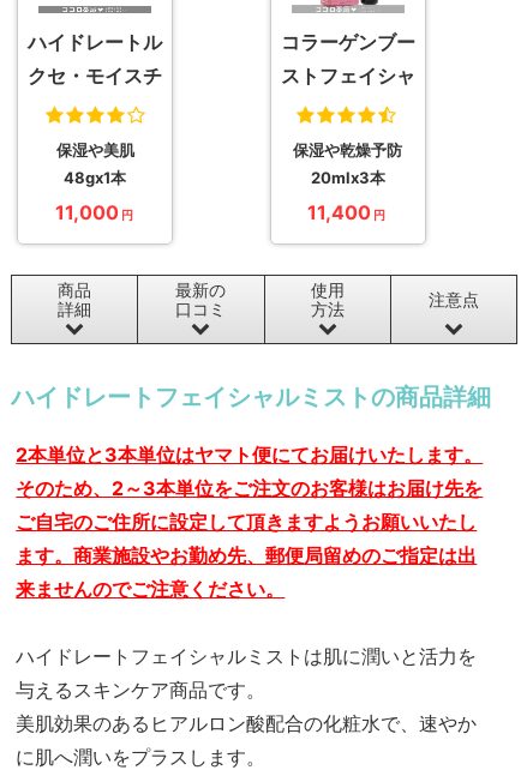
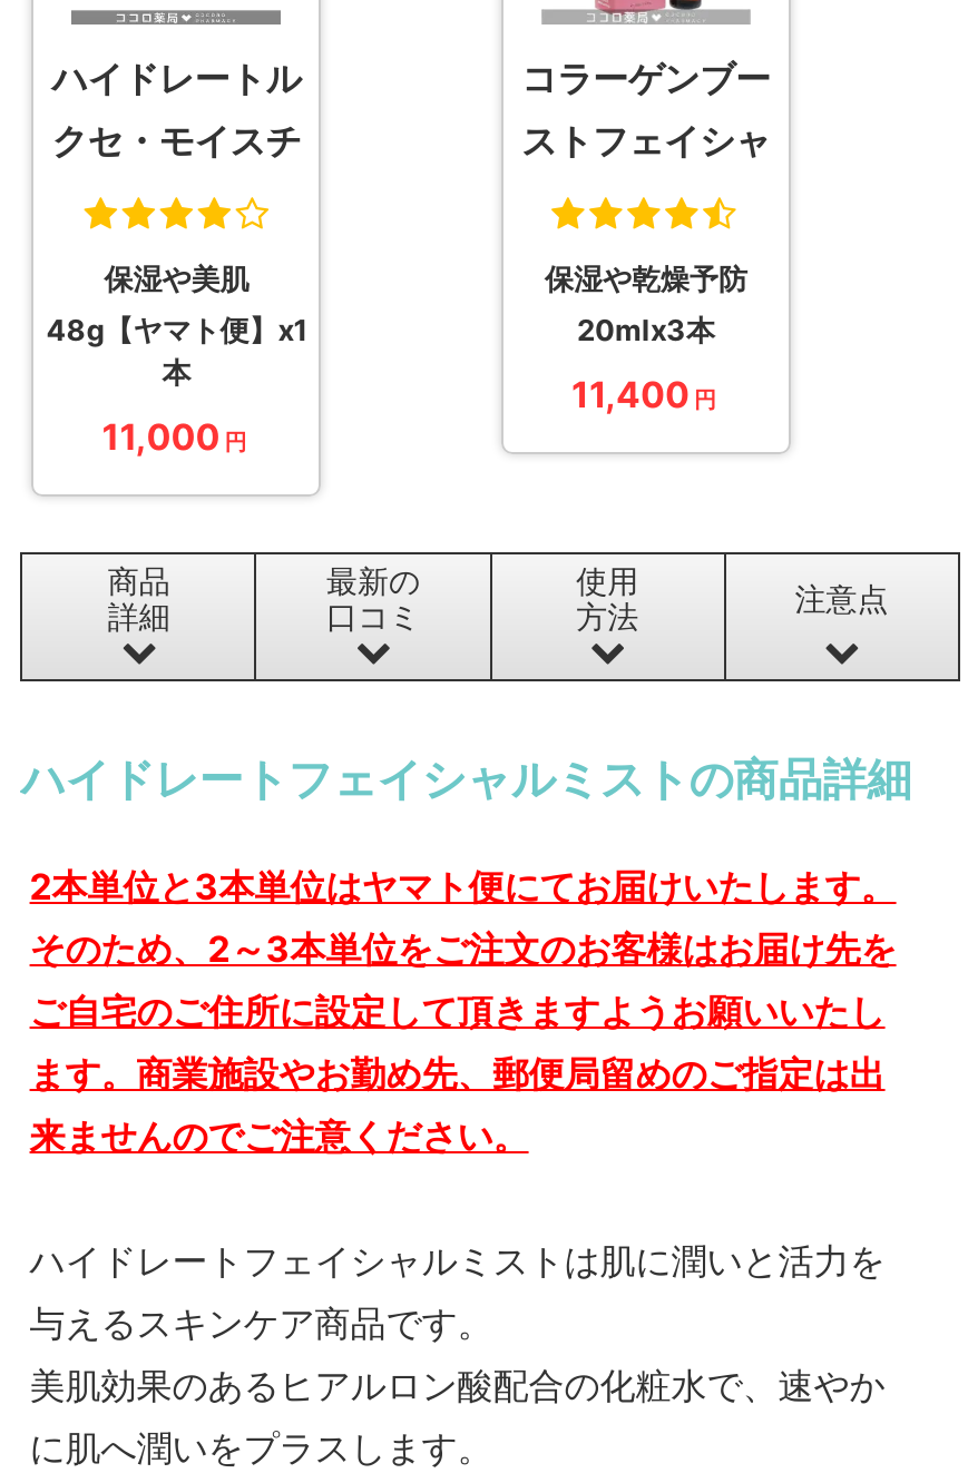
- 48gx1本
+ 48g【ヤマト便】x1
+ 本
